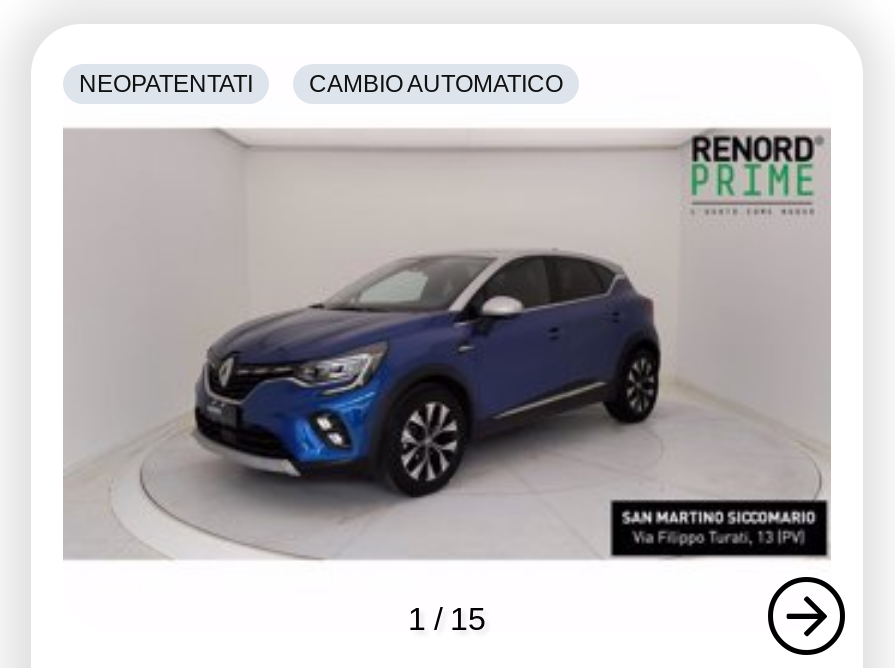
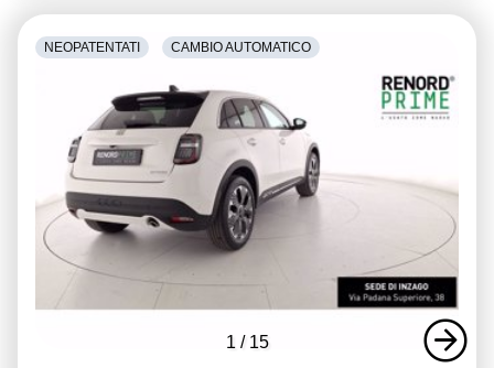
- [image]
+ [image]
